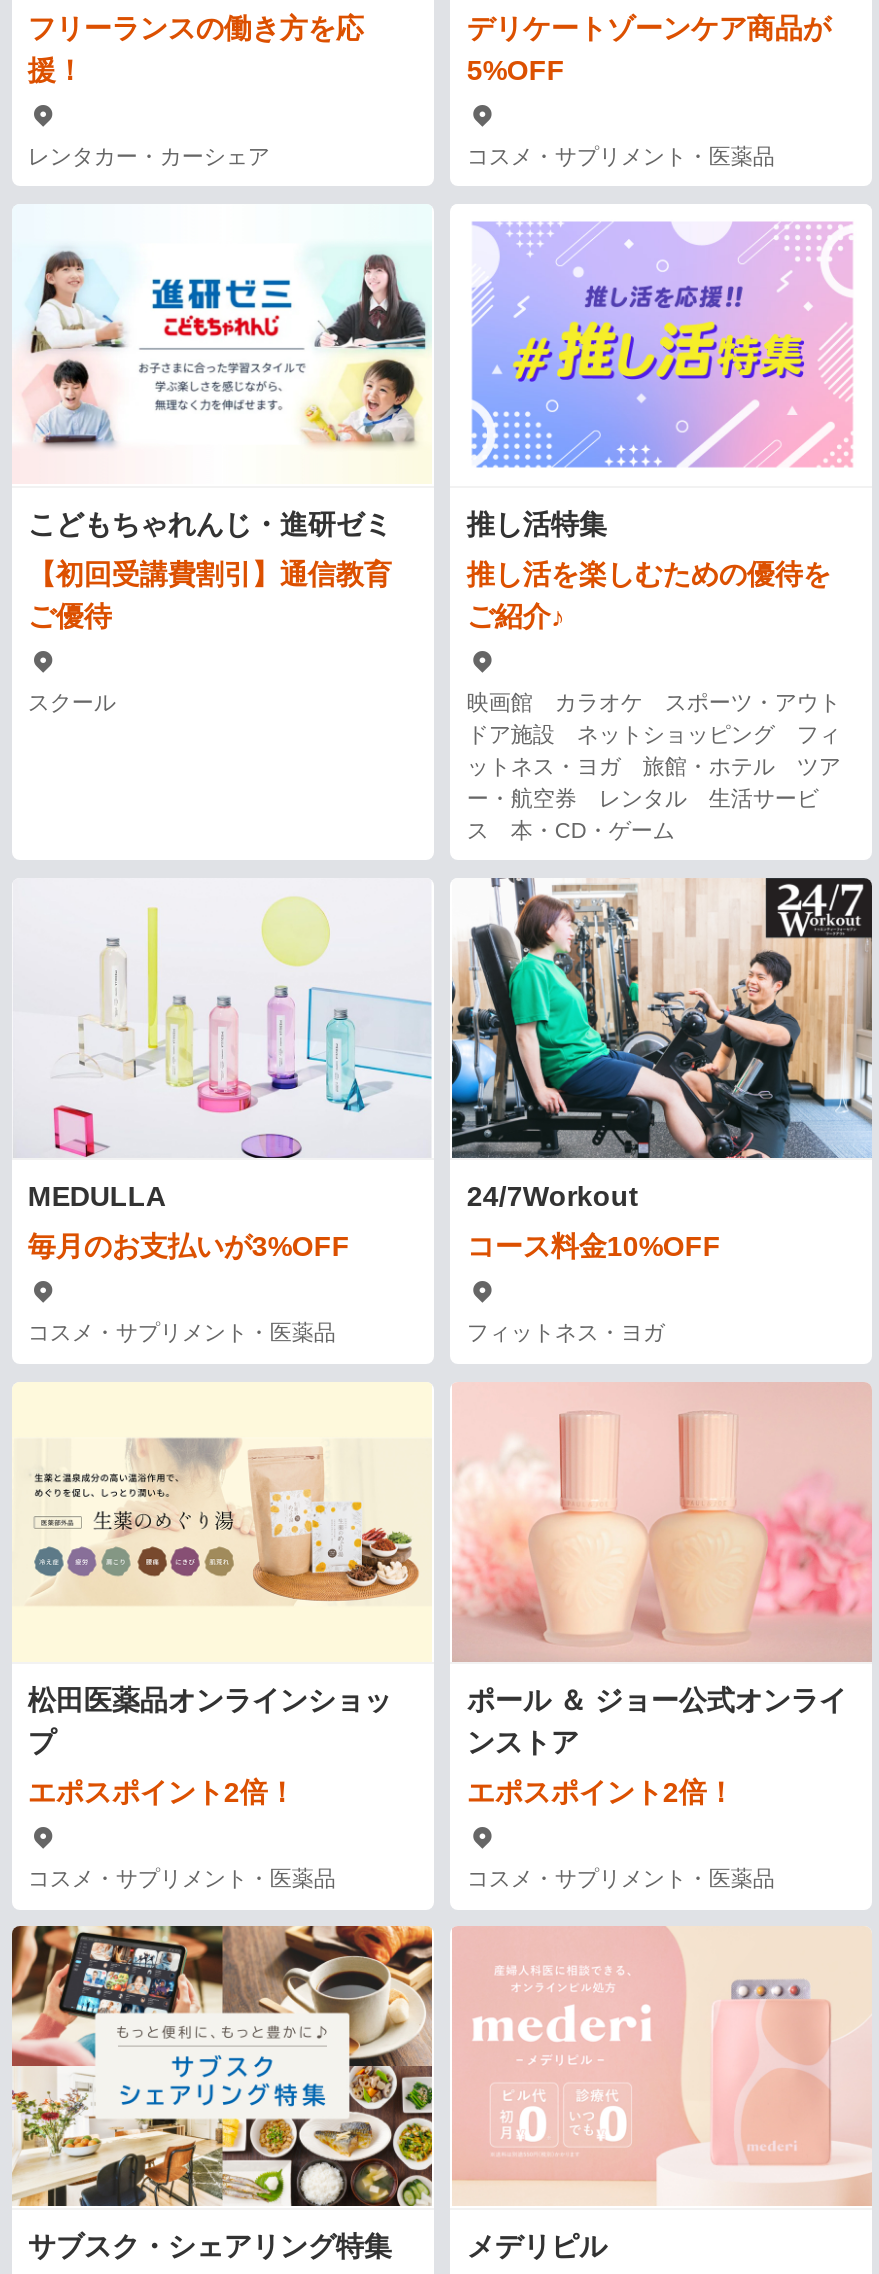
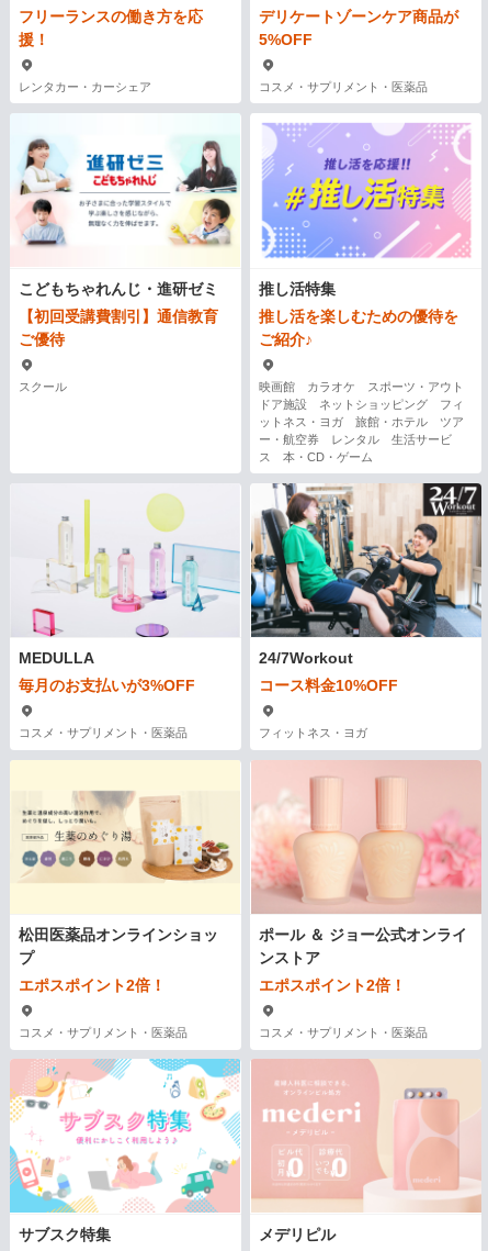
- [image]
- サブスク・シェアリング特集
+ [image]
+ サブスク特集
